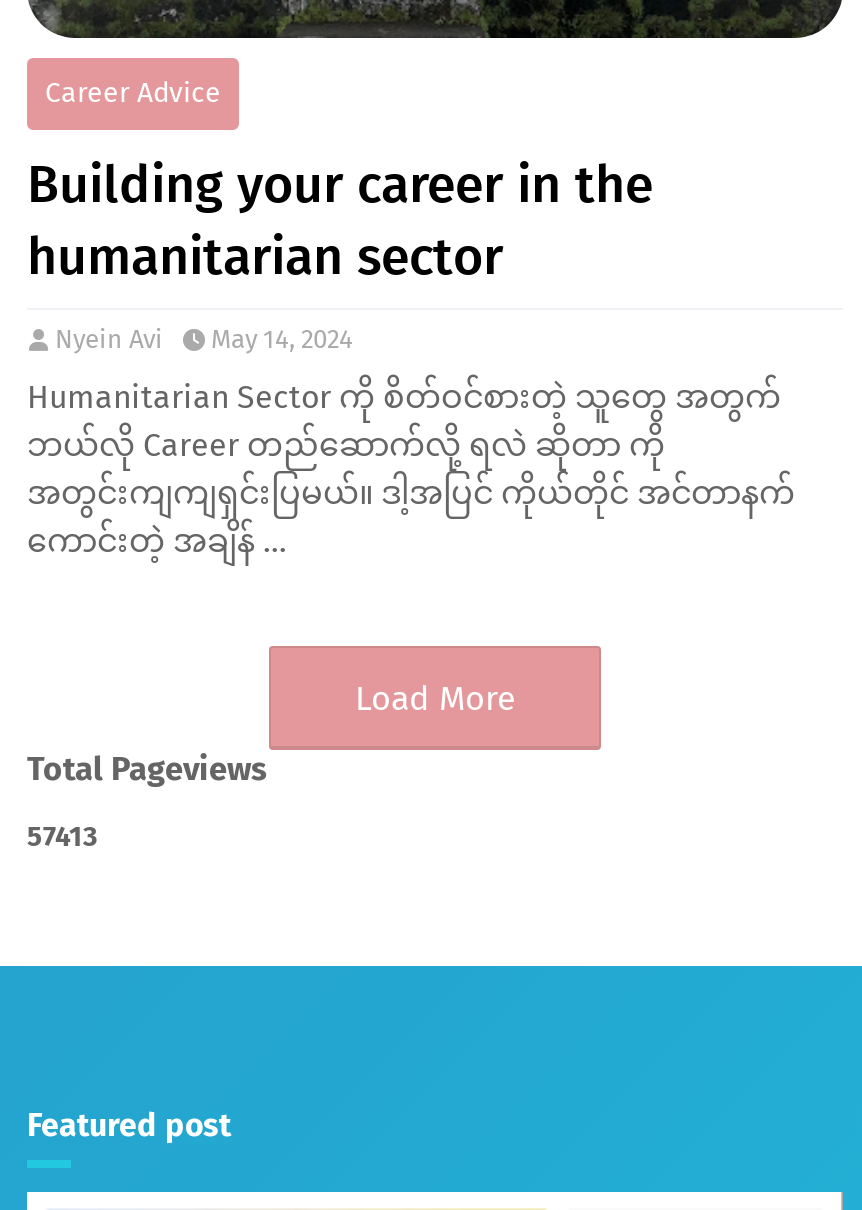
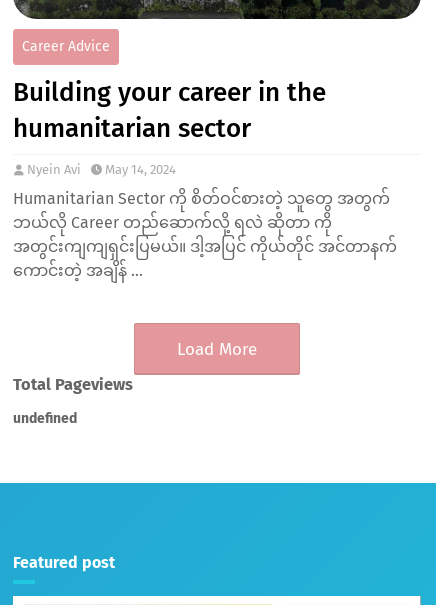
- 57413
+ undefned
